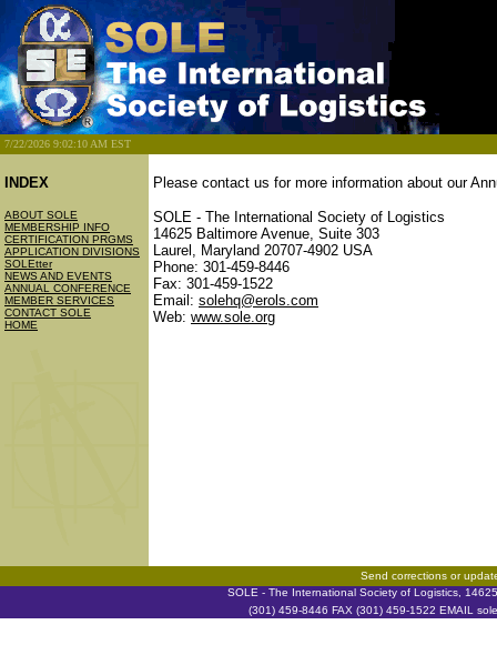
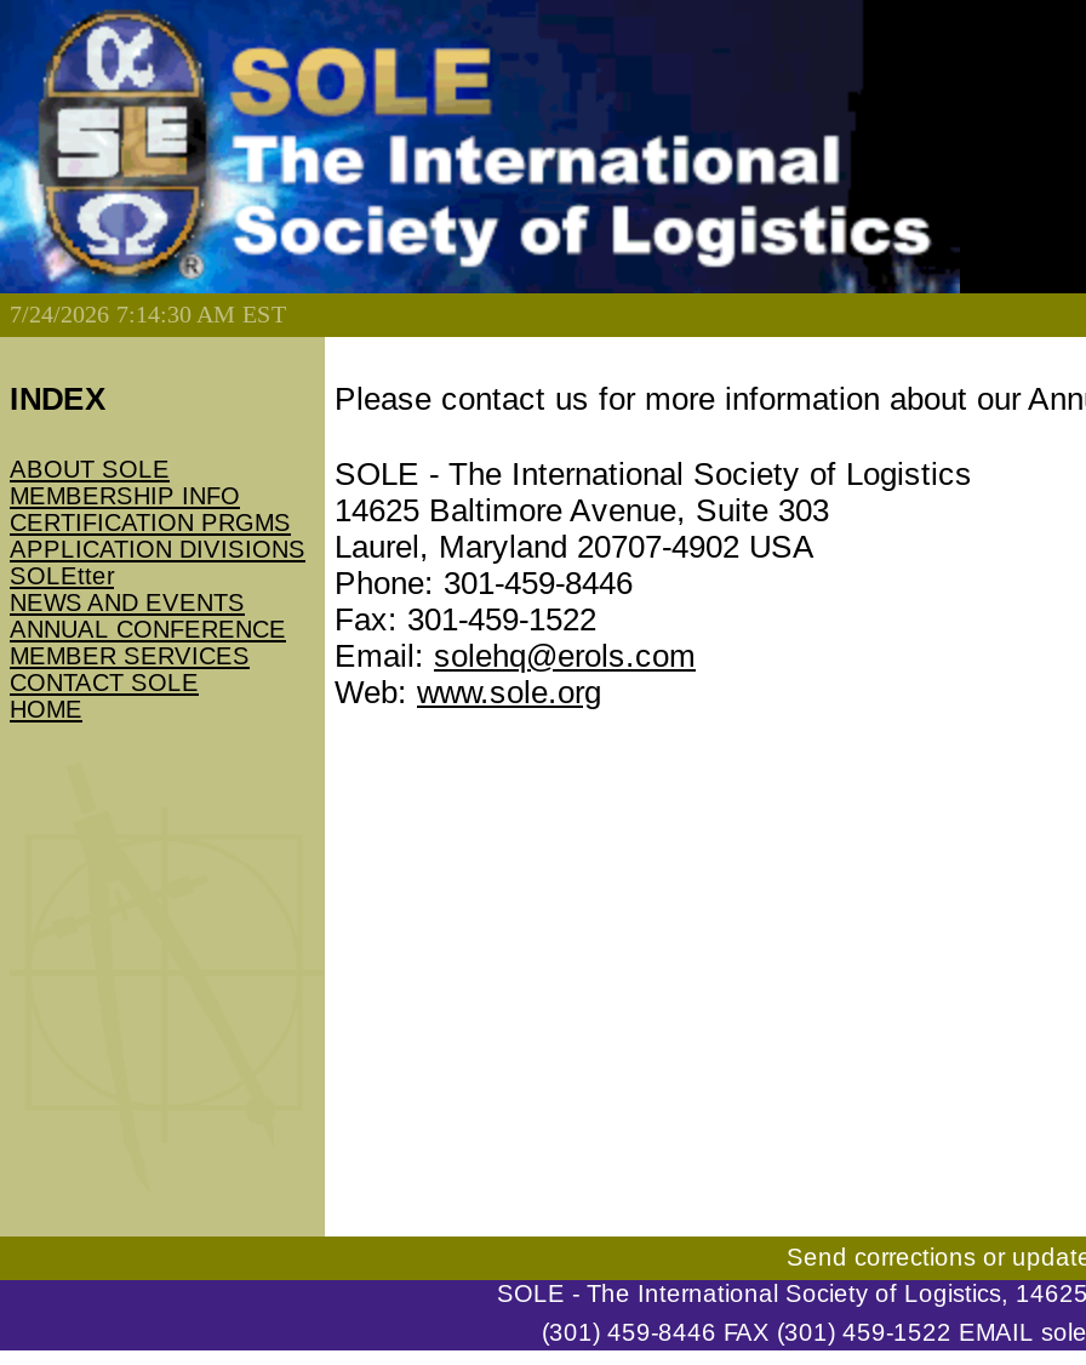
- 7/22/2026 9:02:10 AM EST
+ 7/24/2026 7:14:30 AM EST
